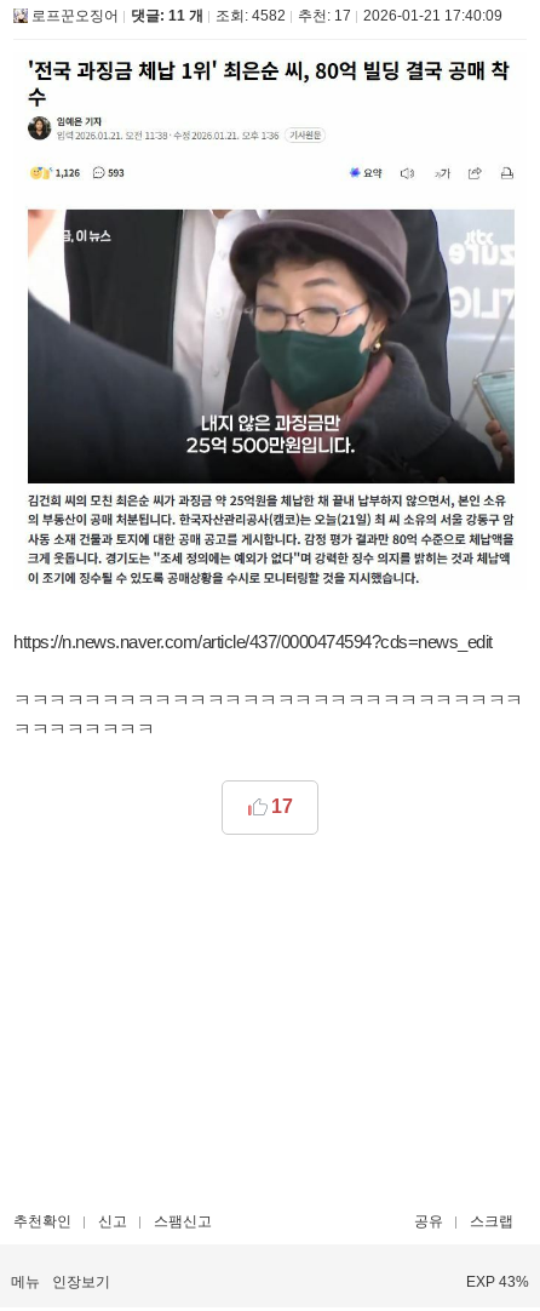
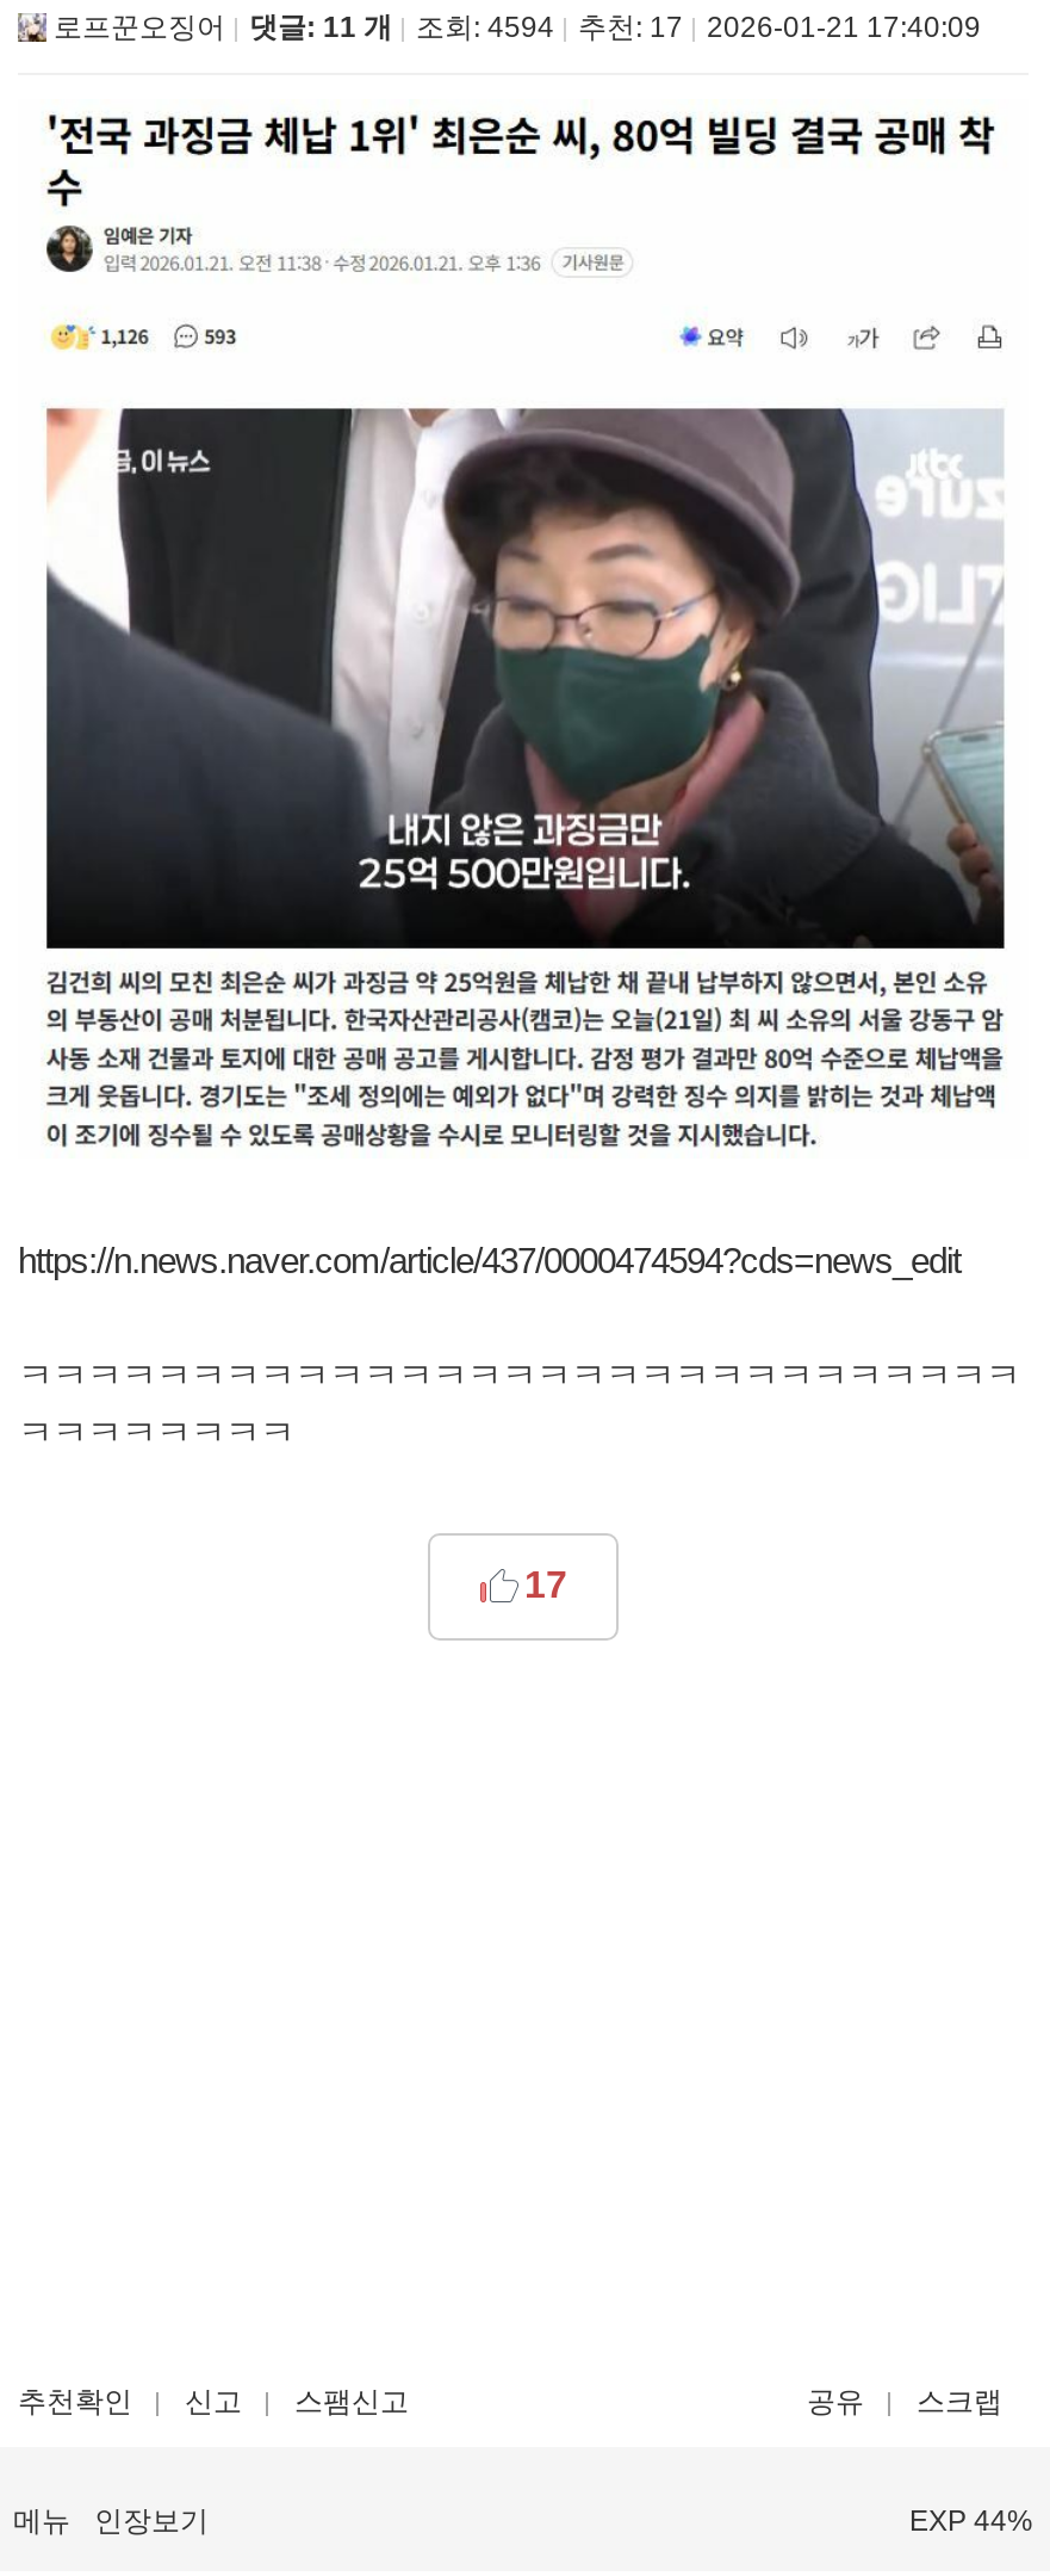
- 로프꾼오징어 댓글: 11 개 조회: 4582 추천: 17 2026-01-21 17:40:09
+ 로프꾼오징어 댓글: 11 개 조회: 4594 추천: 17 2026-01-21 17:40:09

- EXP 43%
+ EXP 44%
